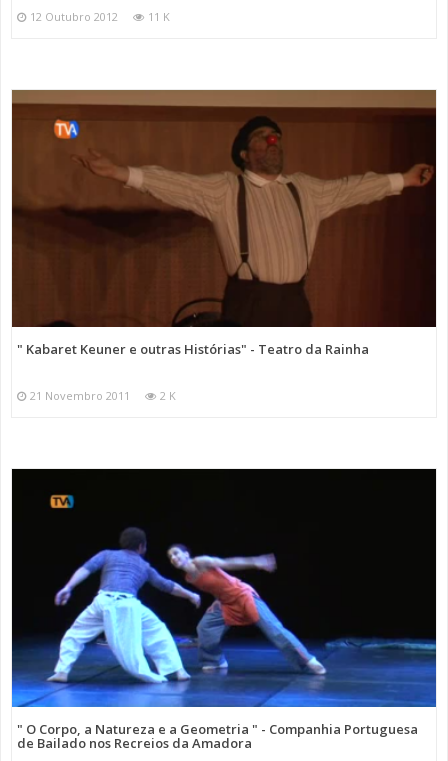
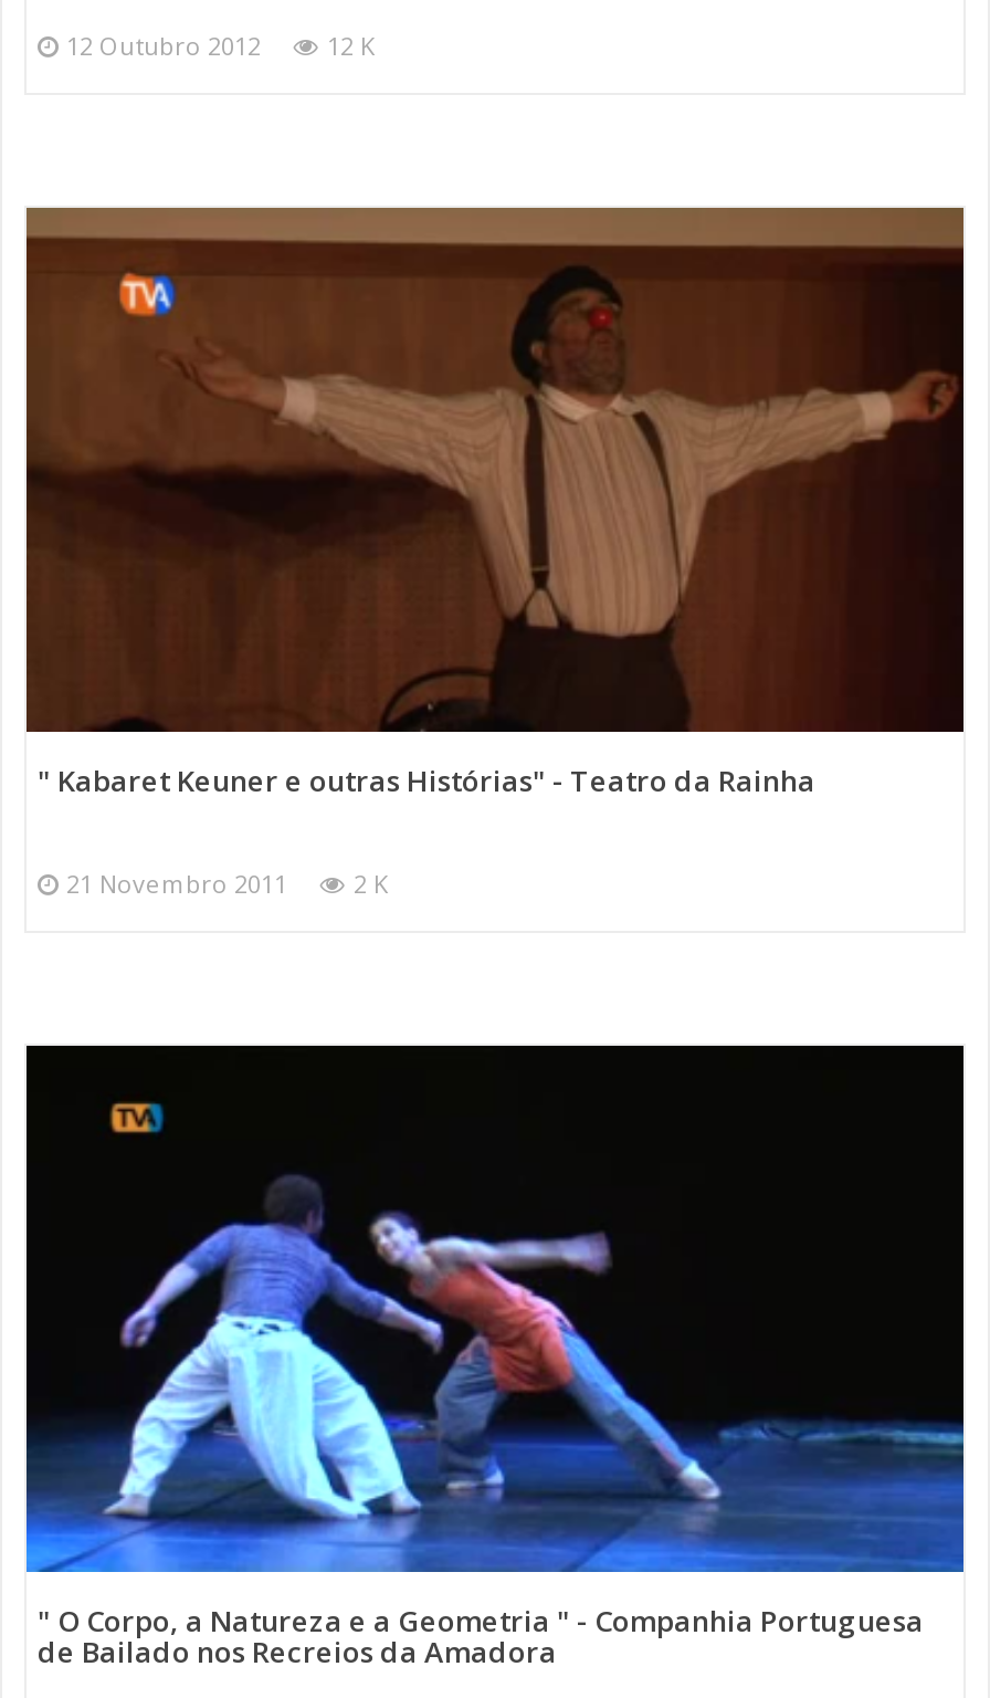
- 12 Outubro 2012 11 K
+ 12 Outubro 2012 12 K
